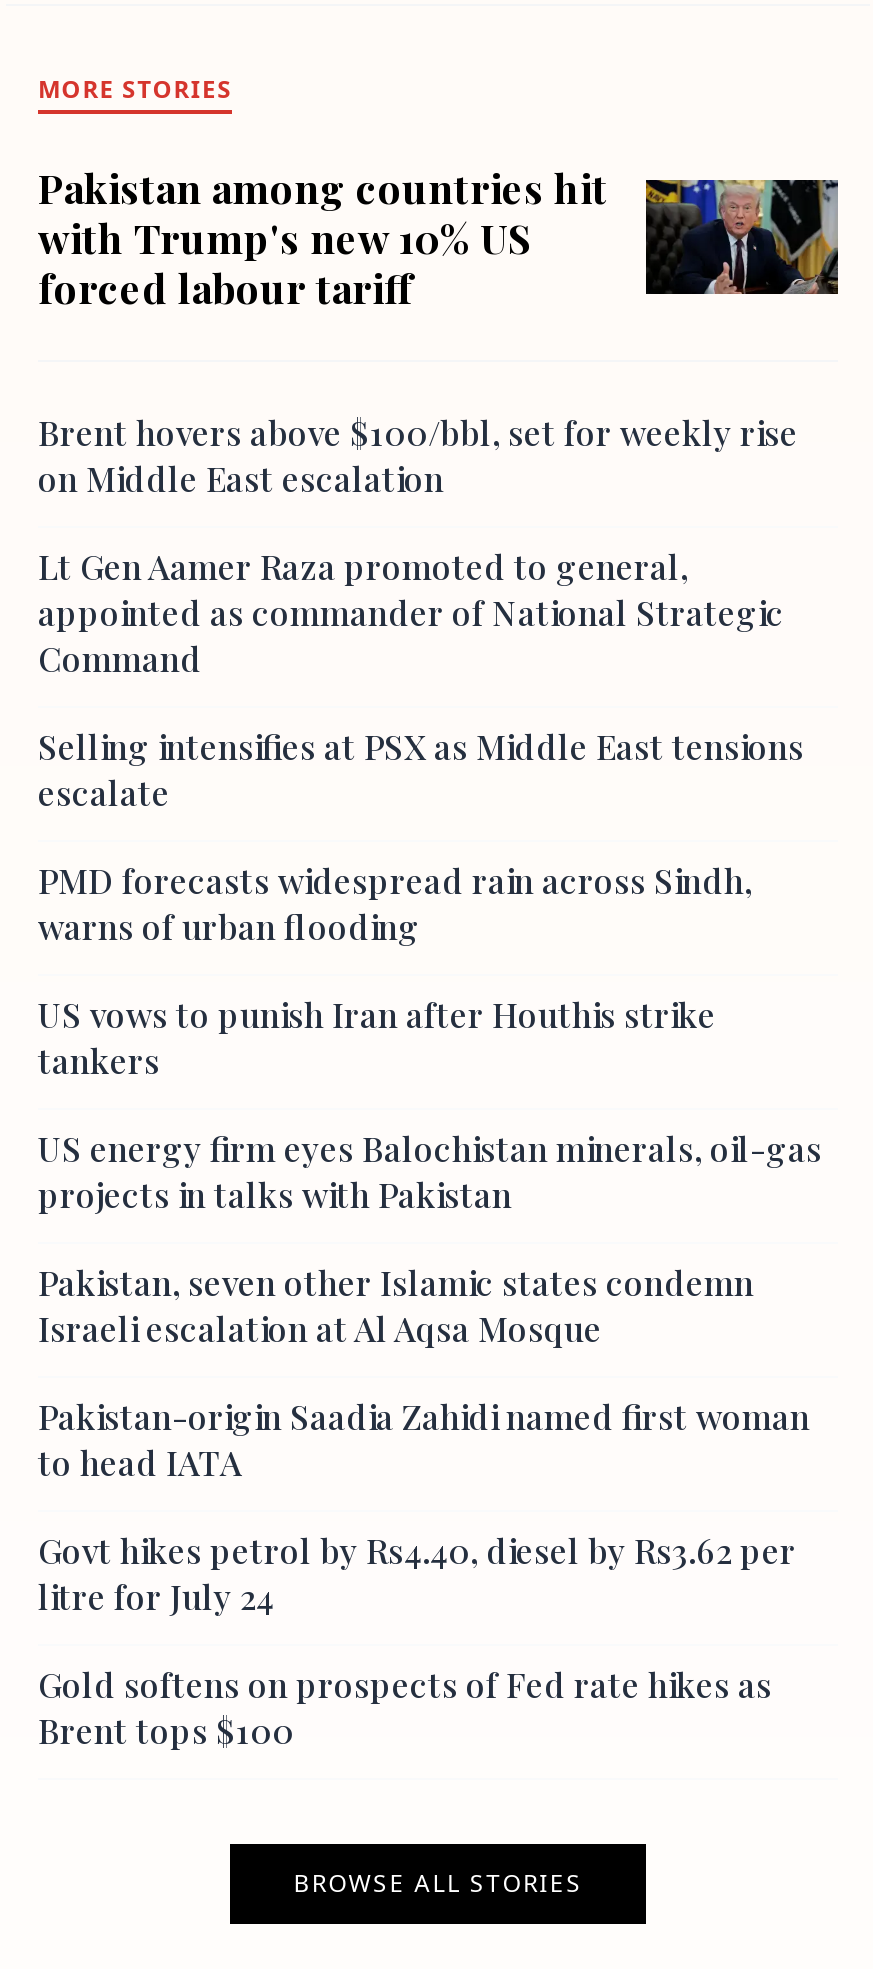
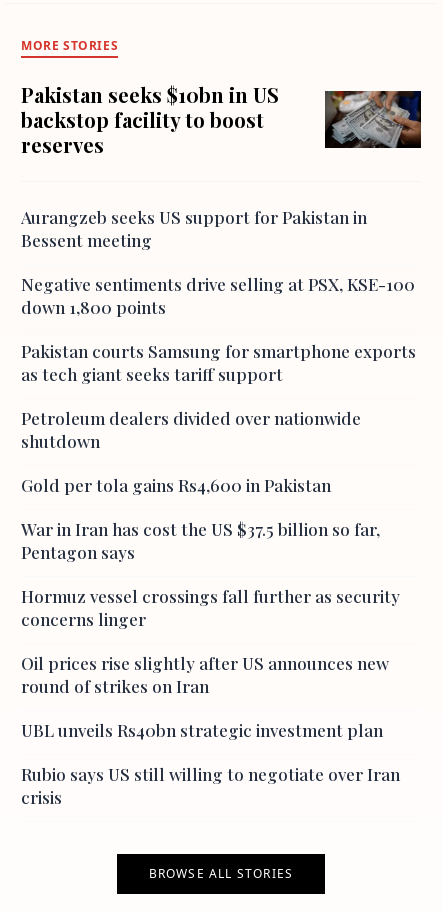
- Pakistan among countries hit
- with Trump's new 10% US
- forced labour tariff
+ Pakistan seeks $10bn in US
+ backstop facility to boost
+ reserves

- [image]
+ [image]

- Brent hovers above $100/bbl, set for weekly rise
- on Middle East escalation
+ Aurangzeb seeks US support for Pakistan in
+ Bessent meeting

- Lt Gen Aamer Raza promoted to general,
- appointed as commander of National Strategic
- Command
+ Negative sentiments drive selling at PSX, KSE-100
+ down 1,800 points

- Selling intensifies at PSX as Middle East tensions
- escalate
+ Pakistan courts Samsung for smartphone exports
+ as tech giant seeks tariff support

- PMD forecasts widespread rain across Sindh,
- warns of urban flooding
+ Petroleum dealers divided over nationwide
+ shutdown

- US vows to punish Iran after Houthis strike
- tankers
+ Gold per tola gains Rs4,600 in Pakistan

- US energy firm eyes Balochistan minerals, oil-gas
- projects in talks with Pakistan
+ War in Iran has cost the US $37.5 billion so far,
+ Pentagon says

- Pakistan, seven other Islamic states condemn
- Israeli escalation at Al Aqsa Mosque
+ Hormuz vessel crossings fall further as security
+ concerns linger

- Pakistan-origin Saadia Zahidi named first woman
- to head IATA
+ Oil prices rise slightly after US announces new
+ round of strikes on Iran

- Govt hikes petrol by Rs4.40, diesel by Rs3.62 per
- litre for July 24
+ UBL unveils Rs40bn strategic investment plan

- Gold softens on prospects of Fed rate hikes as
- Brent tops $100
+ Rubio says US still willing to negotiate over Iran
+ crisis
